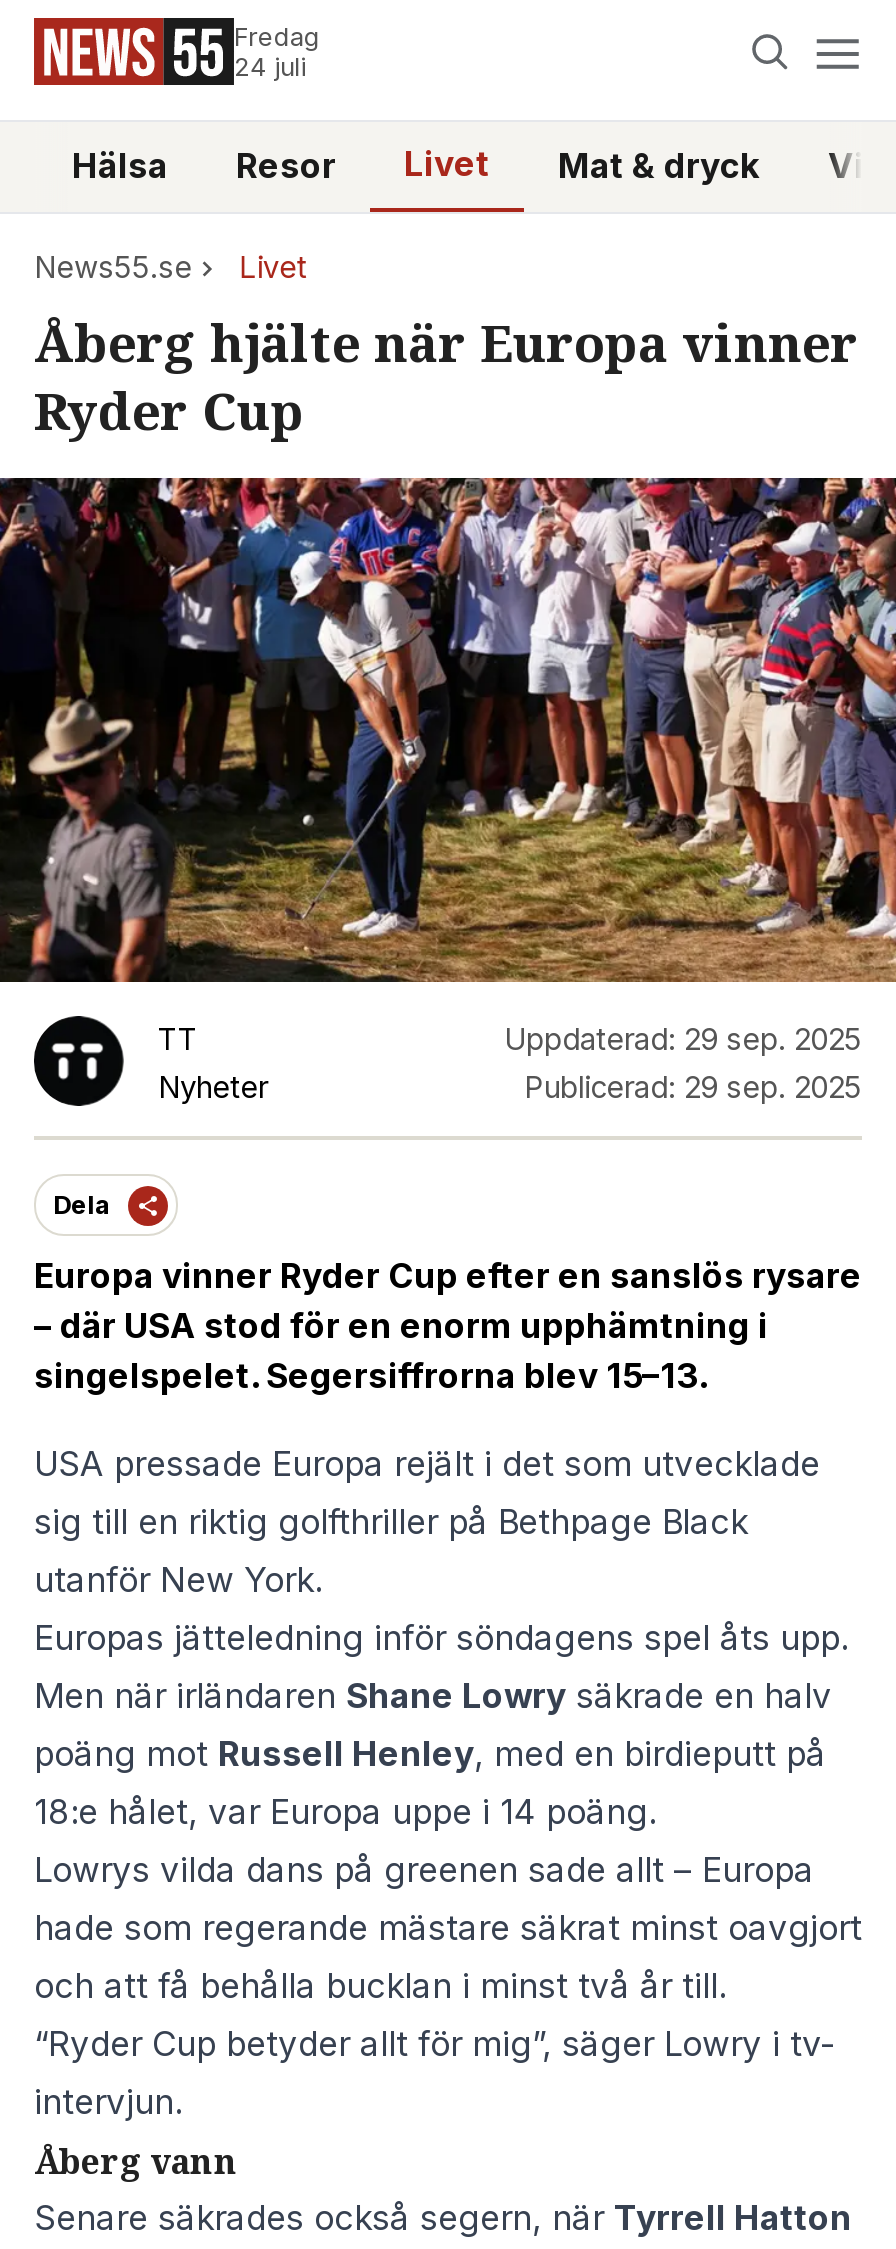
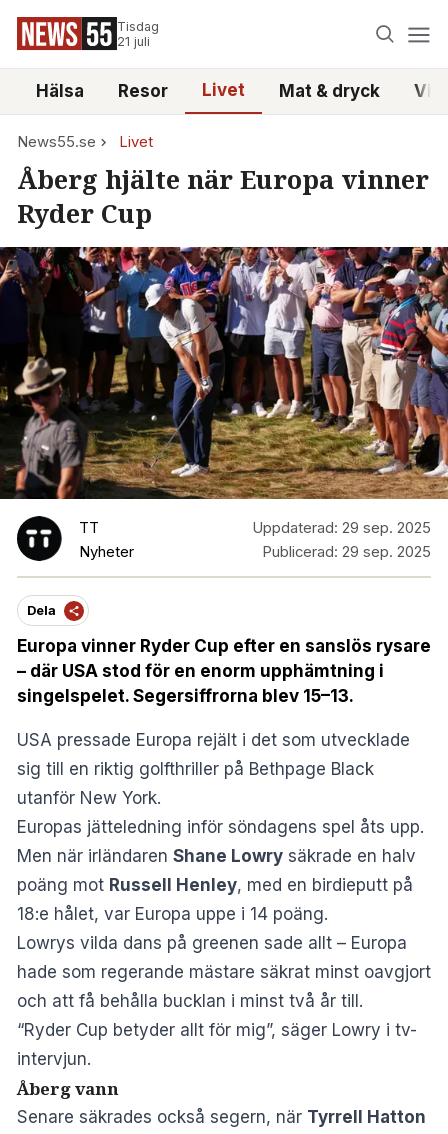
- Fredag
- 24 juli
+ Tisdag
+ 21 juli
